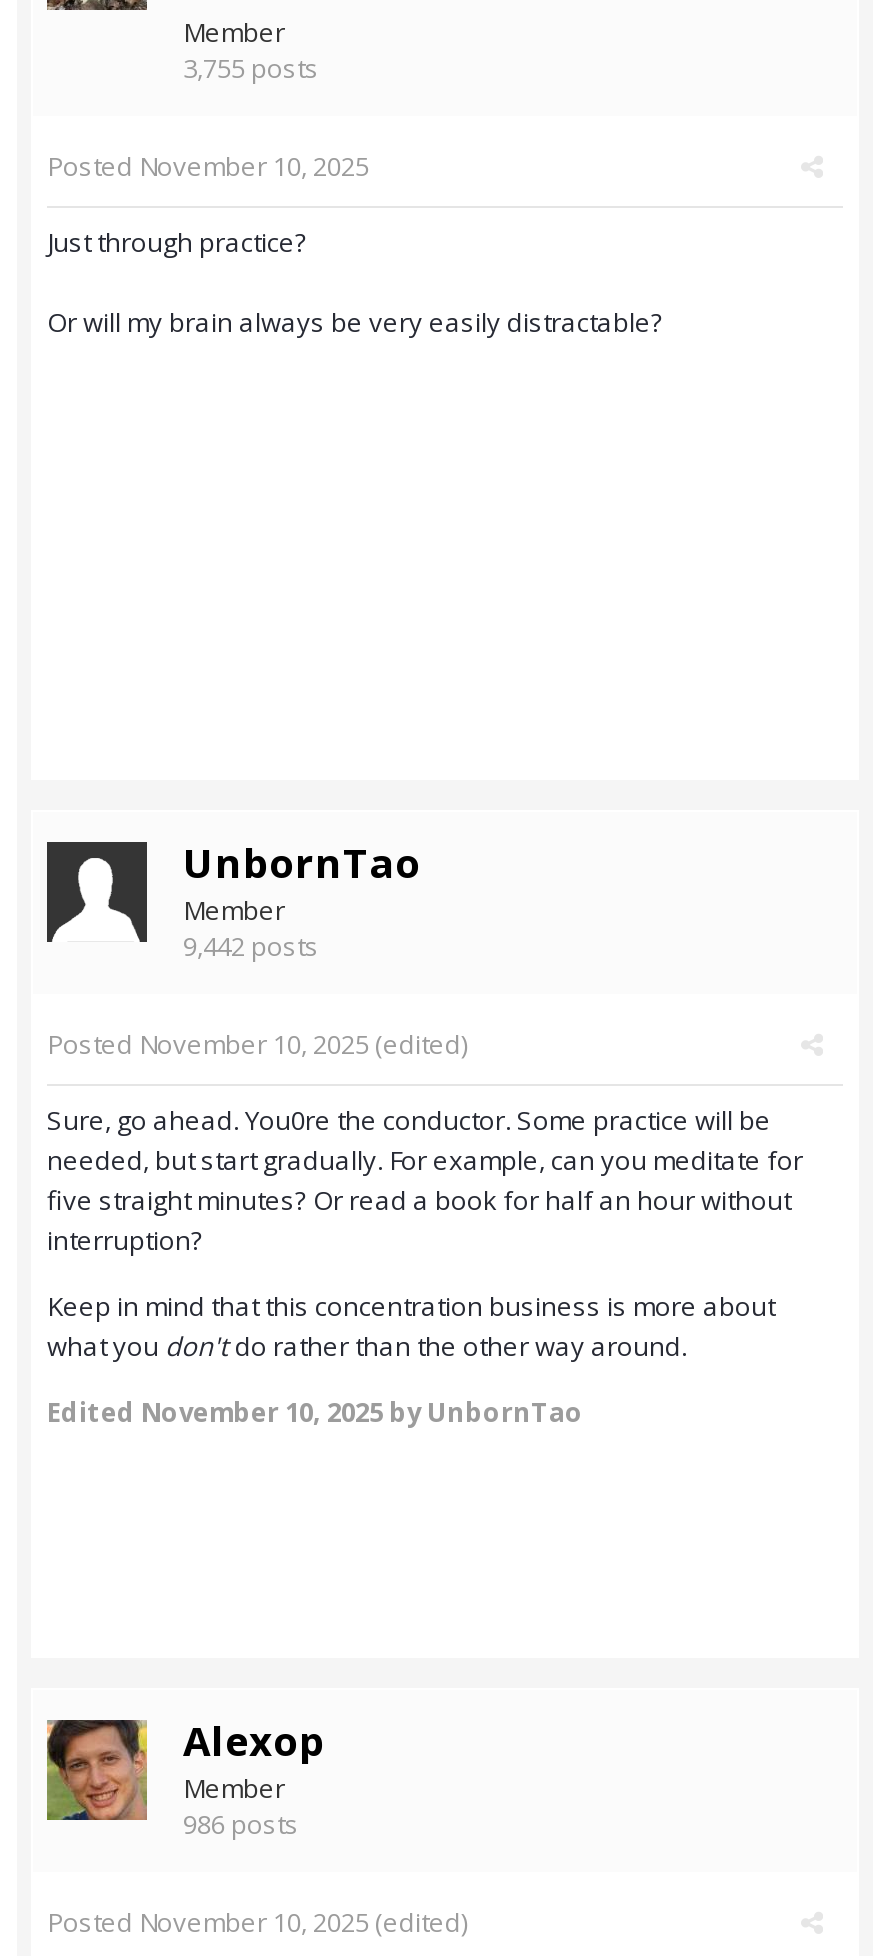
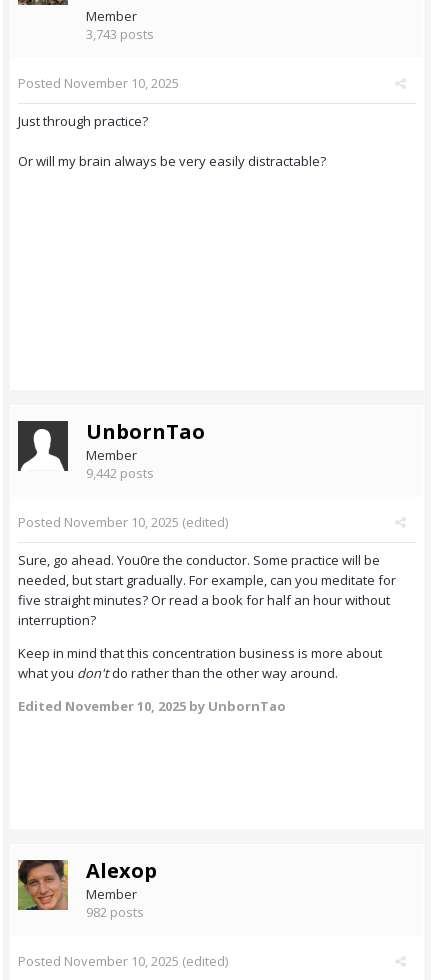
- 3,755 posts
+ 3,743 posts

- 986 posts
+ 982 posts
